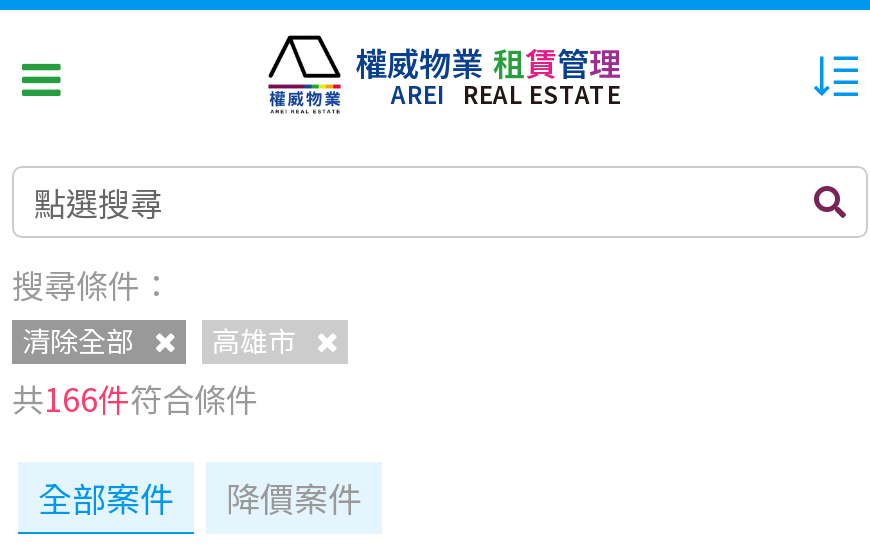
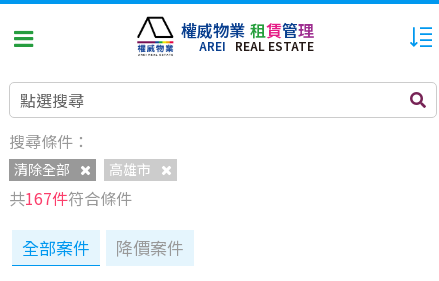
- 共166件符合條件
+ 共167件符合條件
